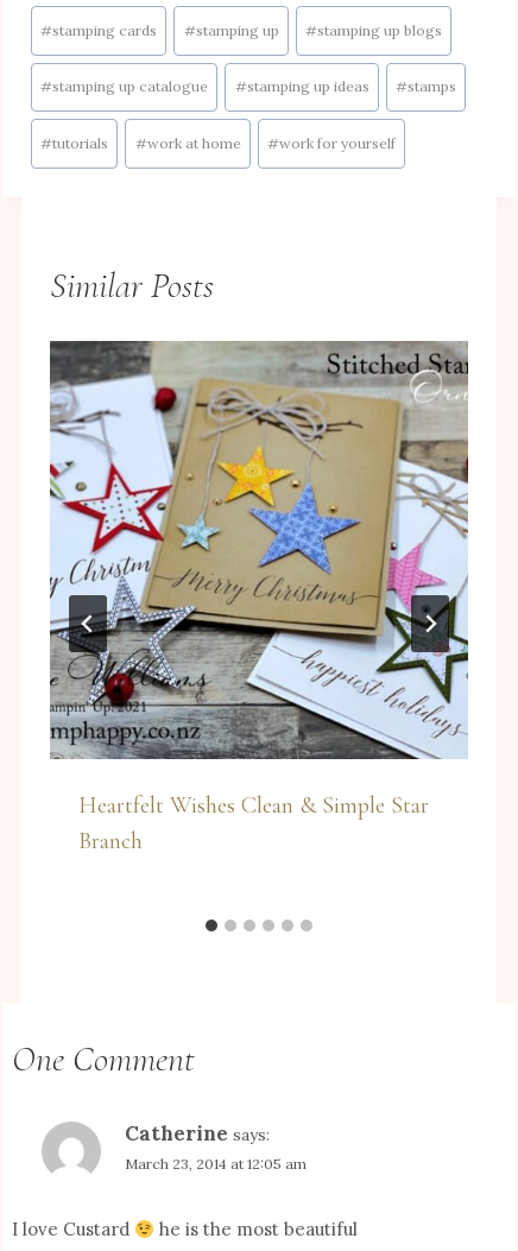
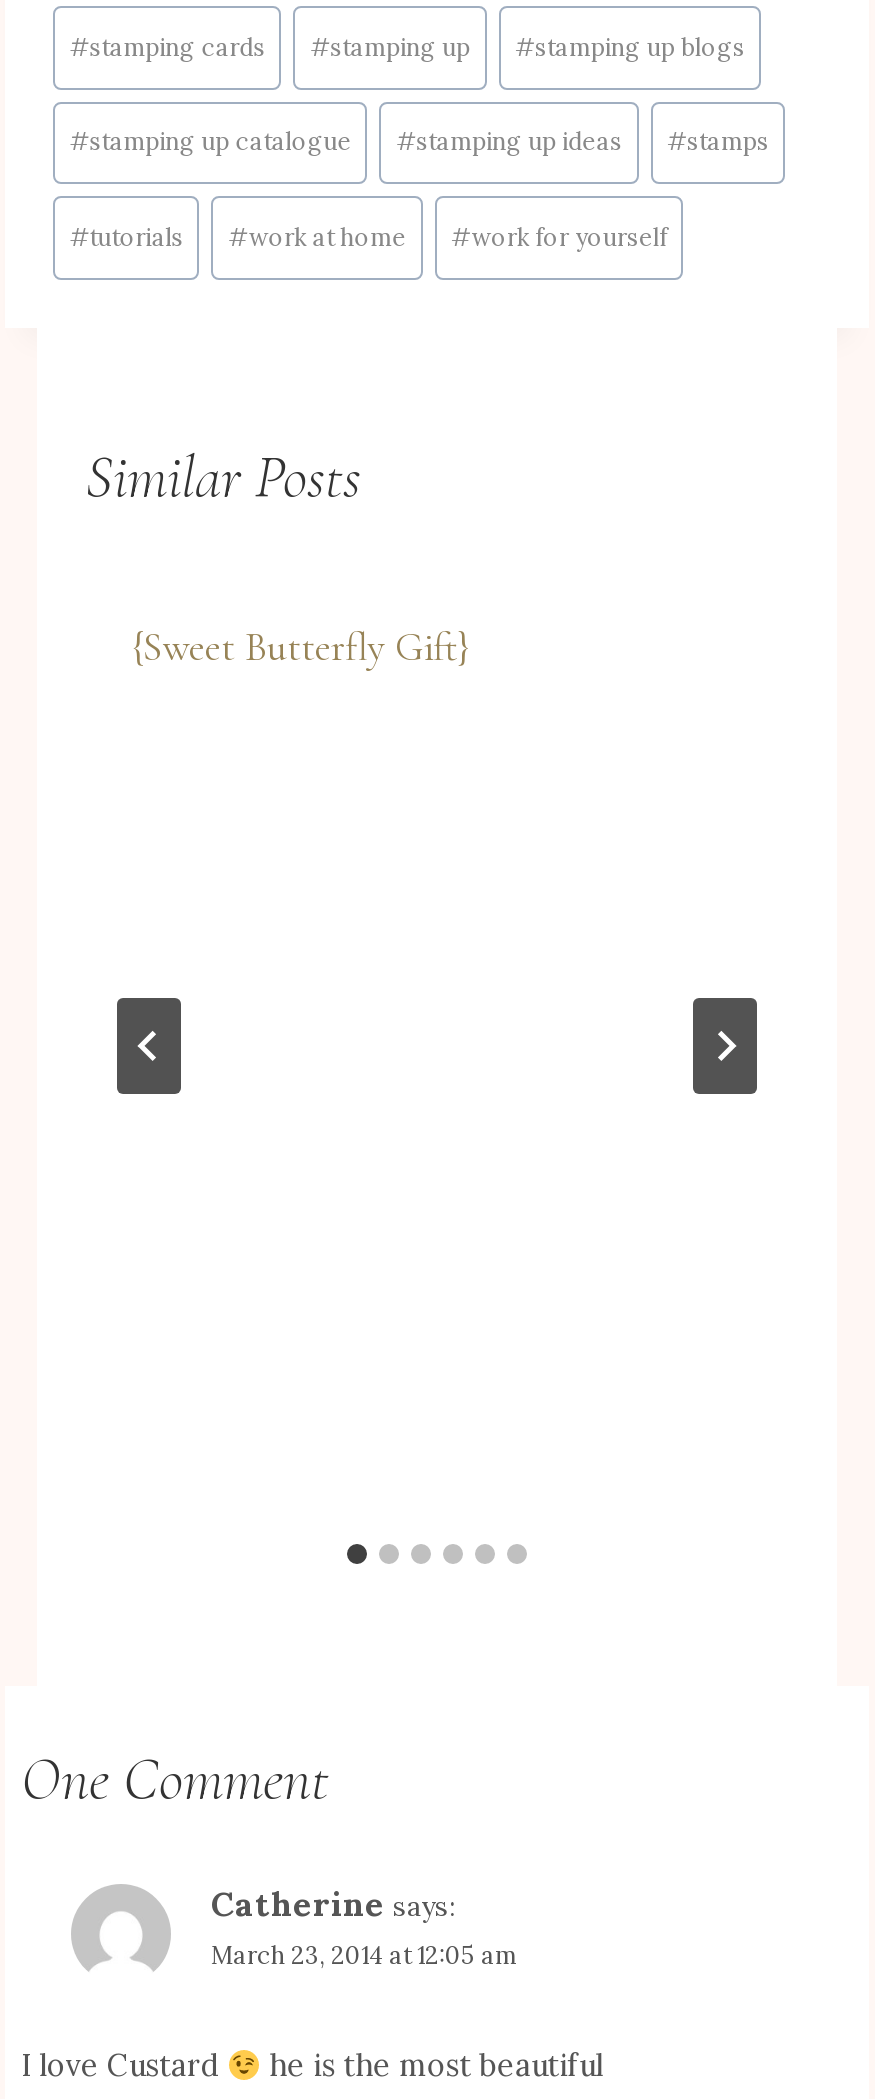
- [image]

- Heartfelt Wishes Clean & Simple Star
- Branch
+ {Sweet Butterfly Gift}
